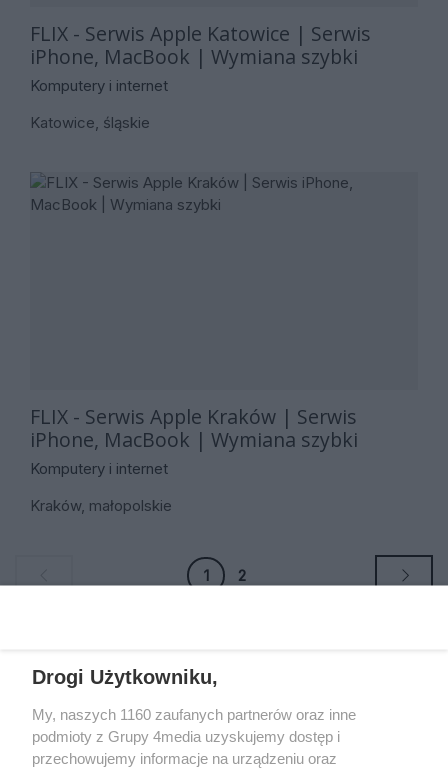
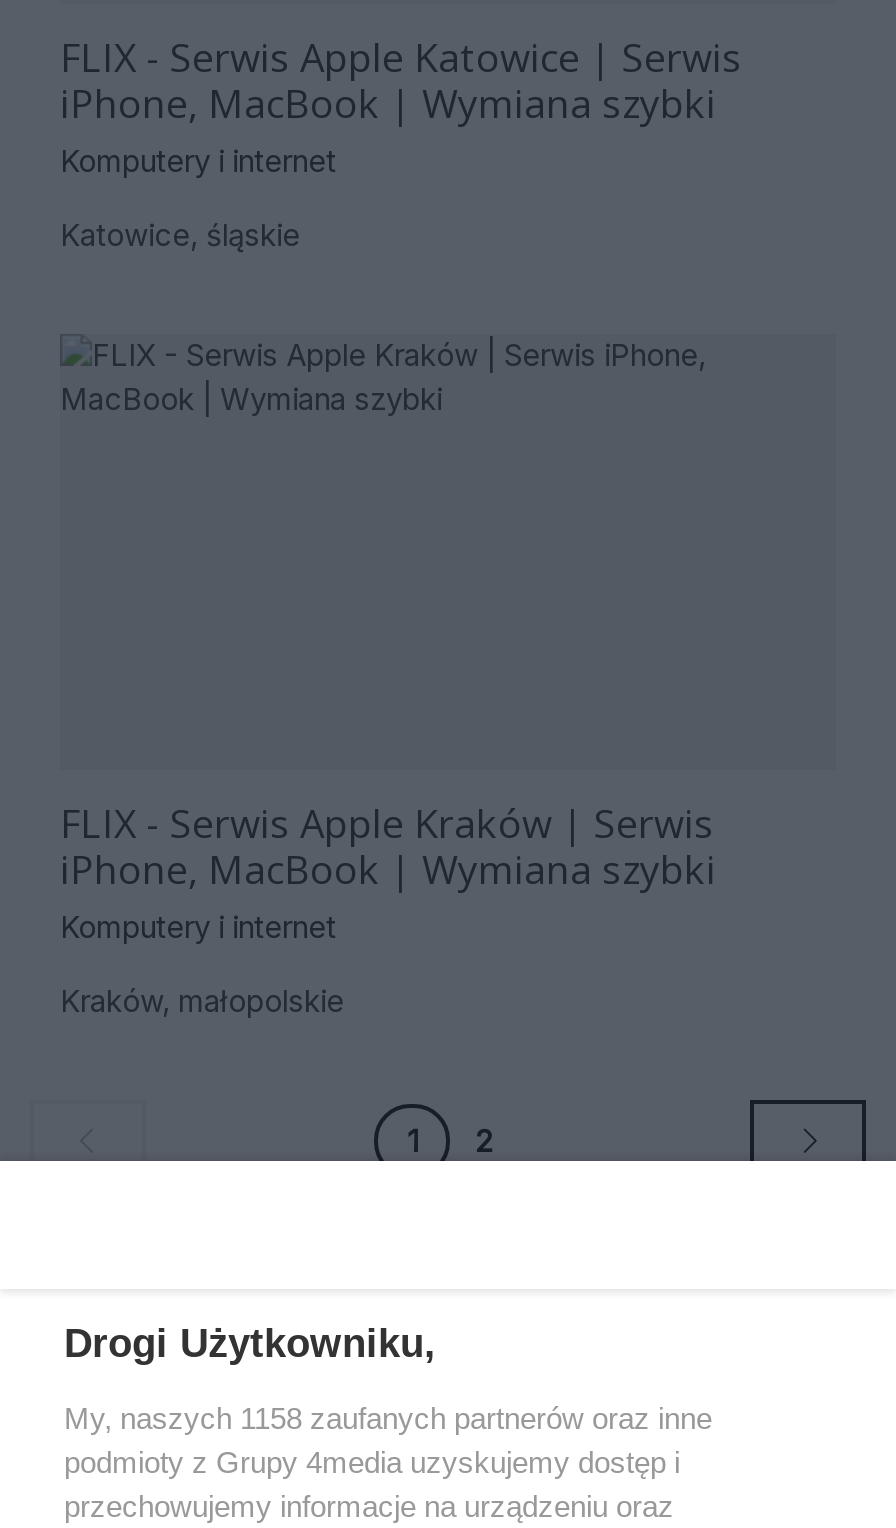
- My, naszych 1160 zaufanych partnerów oraz inne
+ My, naszych 1158 zaufanych partnerów oraz inne
